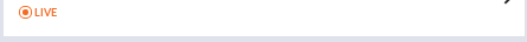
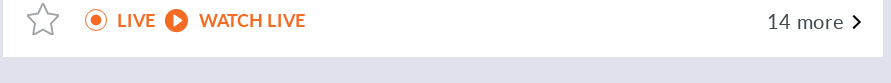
+ WATCH LIVE
+ 14 more
